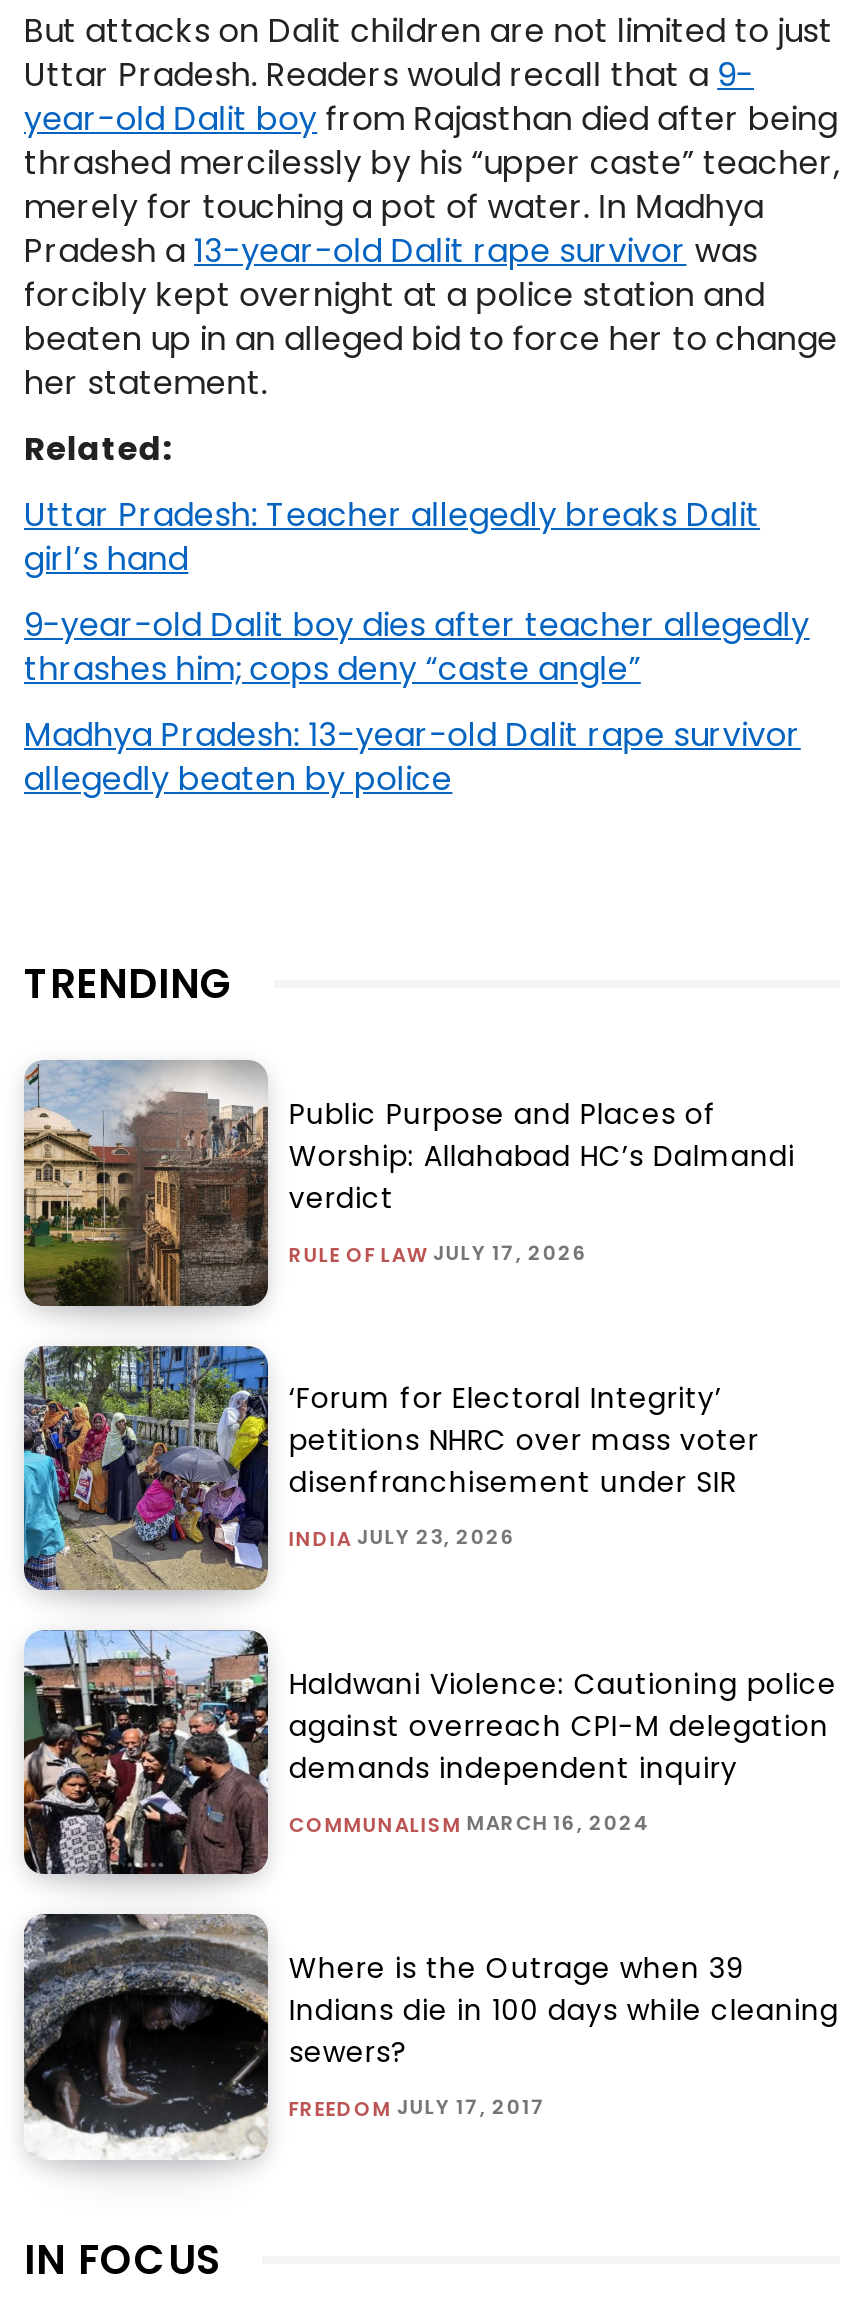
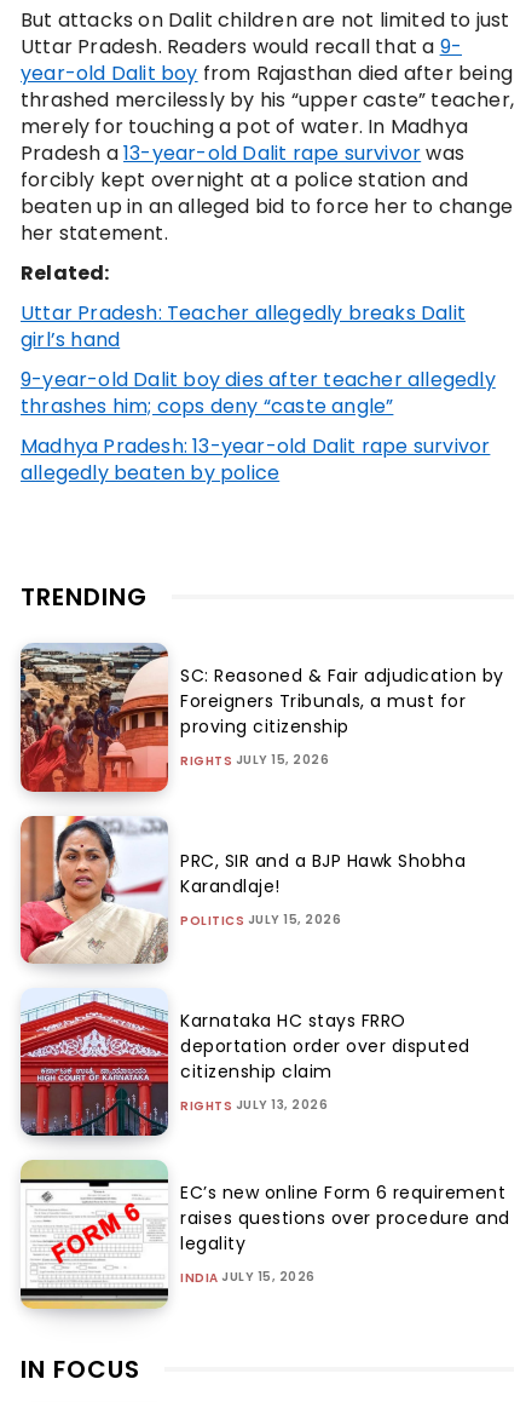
- [image]
- Public Purpose and Places of
- Worship: Allahabad HC’s Dalmandi
- verdict
+ [image]
+ SC: Reasoned & Fair adjudication by
+ Foreigners Tribunals, a must for
+ proving citizenship

- RULE OF LAW JULY 17, 2026
+ RIGHTS JULY 15, 2026

- [image]
- ‘Forum for Electoral Integrity’
- petitions NHRC over mass voter
- disenfranchisement under SIR
+ [image]
+ PRC, SIR and a BJP Hawk Shobha
+ Karandlaje!

- INDIA JULY 23, 2026
+ POLITICS JULY 15, 2026

- [image]
- Haldwani Violence: Cautioning police
- against overreach CPI-M delegation
- demands independent inquiry
+ [image]
+ Karnataka HC stays FRRO
+ deportation order over disputed
+ citizenship claim

- COMMUNALISM MARCH 16, 2024
+ RIGHTS JULY 13, 2026

- [image]
- Where is the Outrage when 39
- Indians die in 100 days while cleaning
- sewers?
+ [image]
+ EC’s new online Form 6 requirement
+ raises questions over procedure and
+ legality

- FREEDOM JULY 17, 2017
+ INDIA JULY 15, 2026
